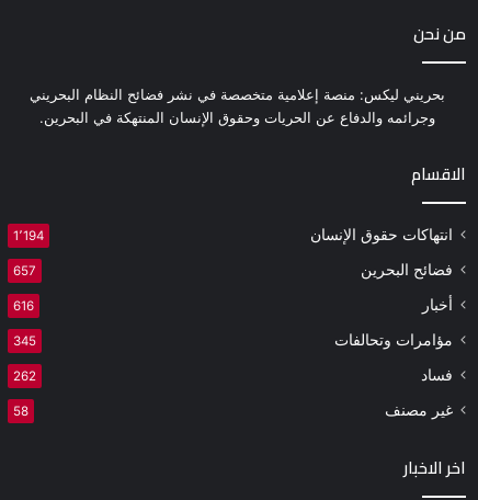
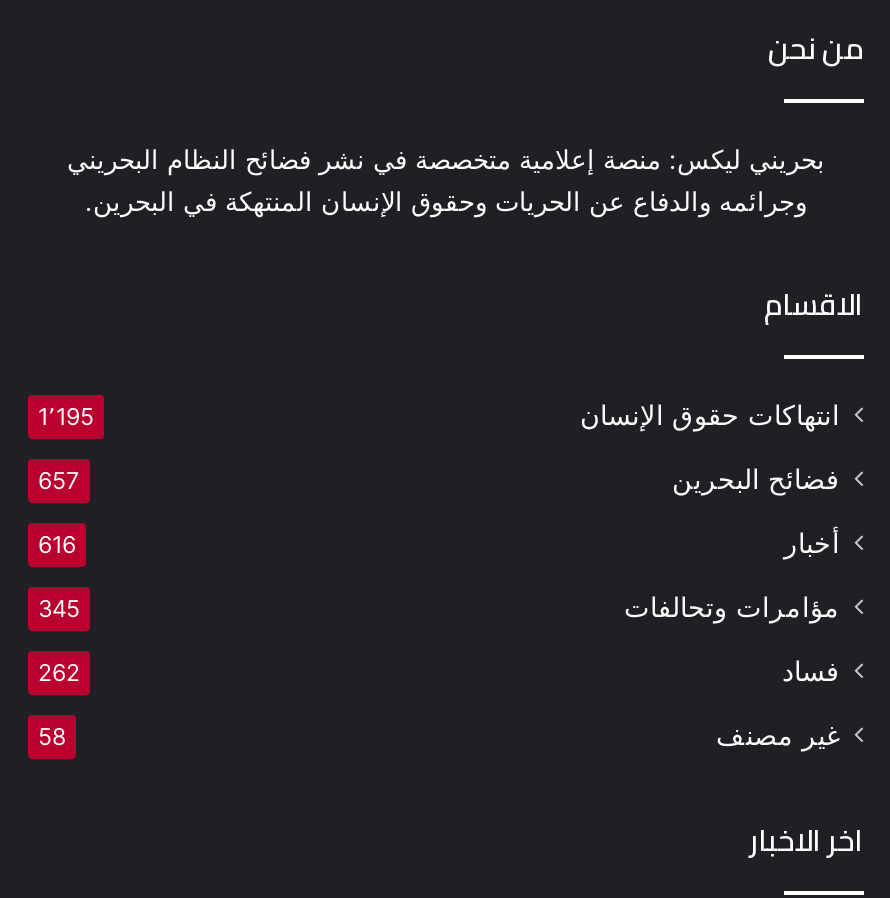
- 1٬194
+ 1٬195
